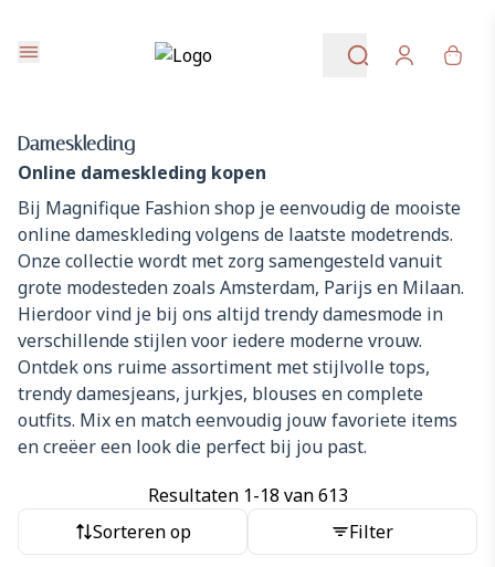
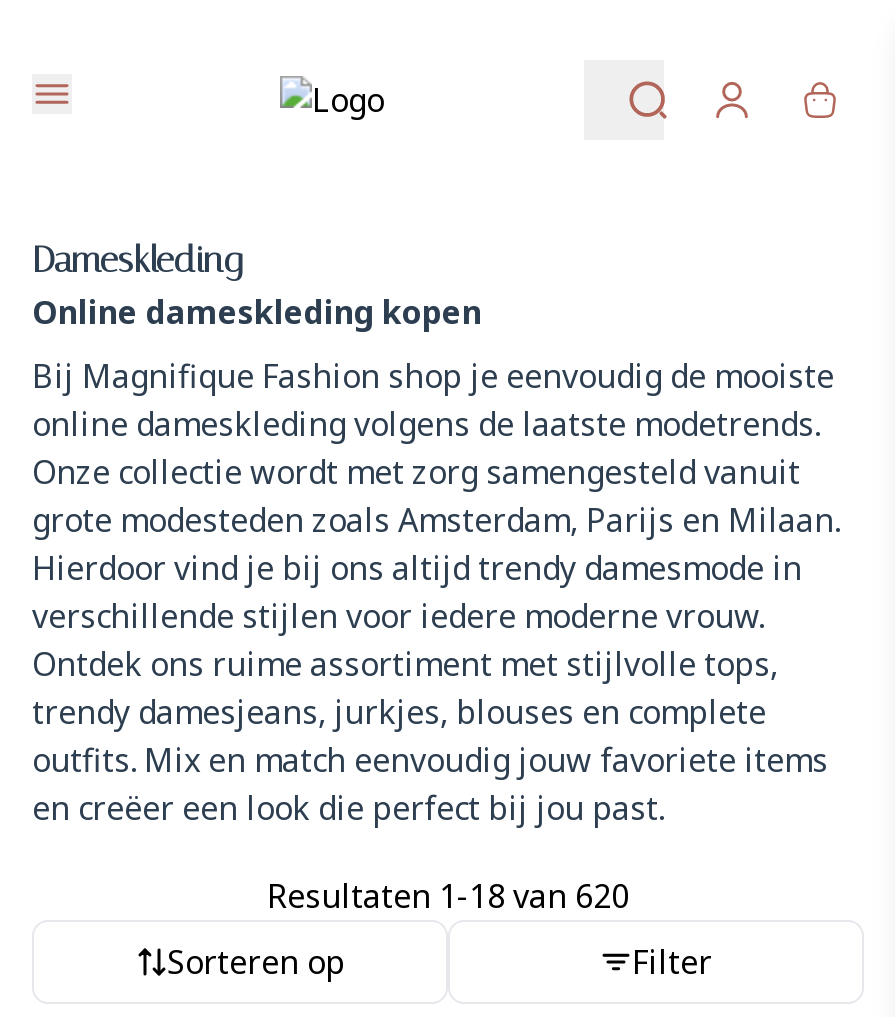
- Resultaten 1-18 van 613
+ Resultaten 1-18 van 620
